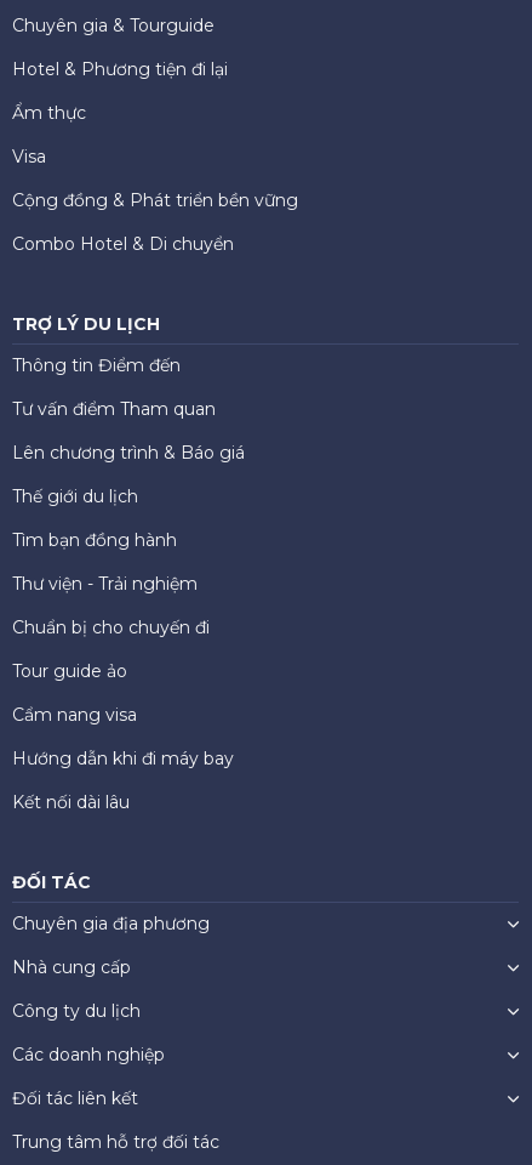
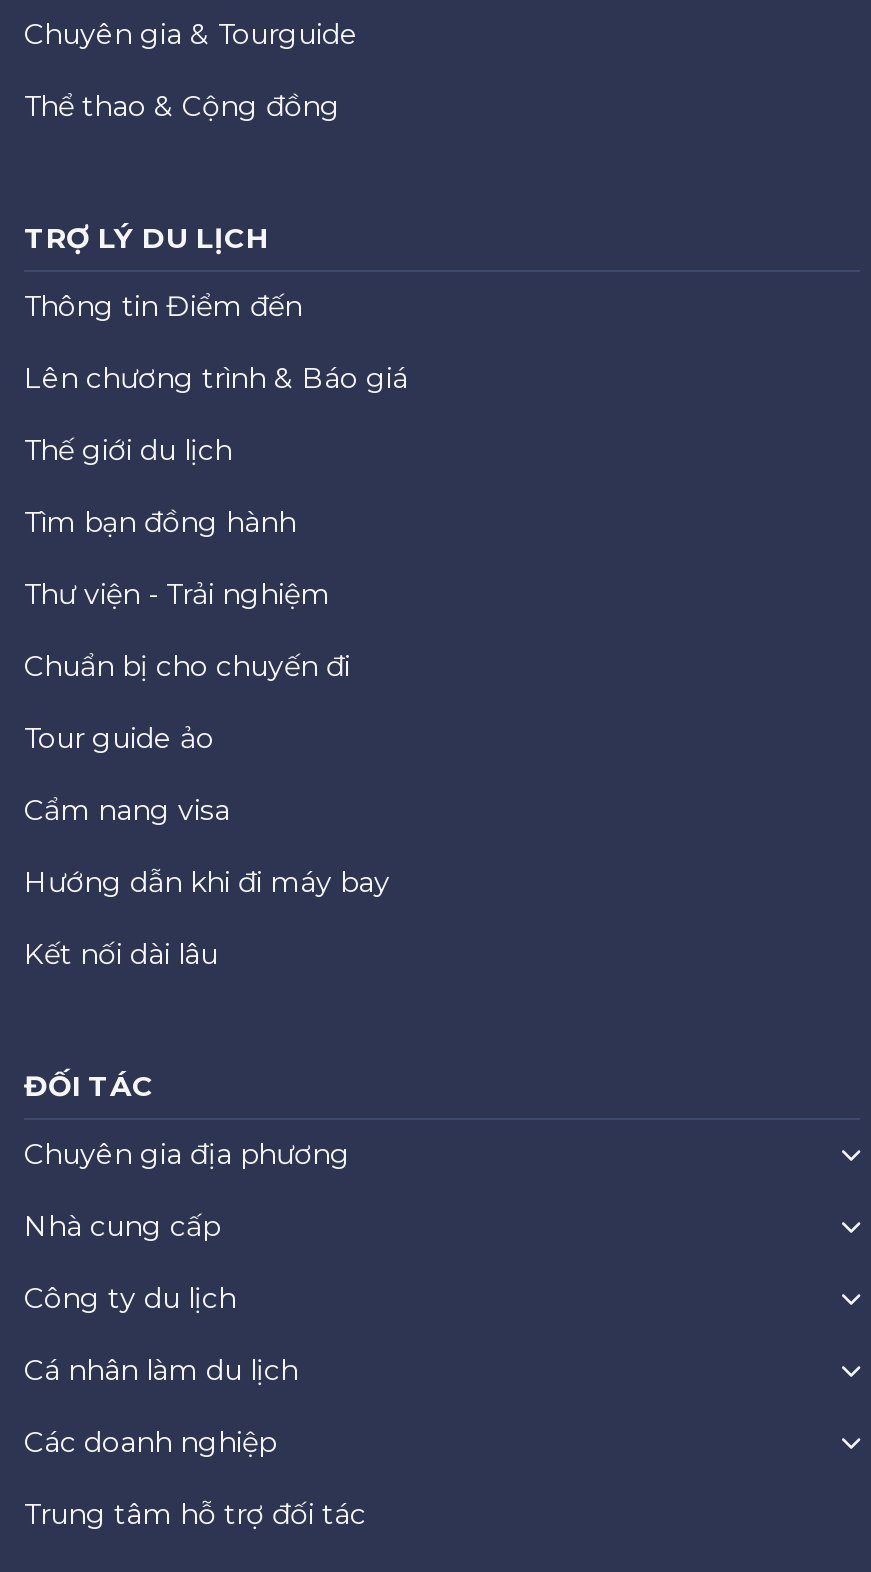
- Hotel & Phương tiện đi lại
- Ẩm thực
- Visa
- Cộng đồng & Phát triển bền vững
- Combo Hotel & Di chuyển
+ Thể thao & Cộng đồng

- Tư vấn điểm Tham quan

+ Cá nhân làm du lịch

- Đối tác liên kết
